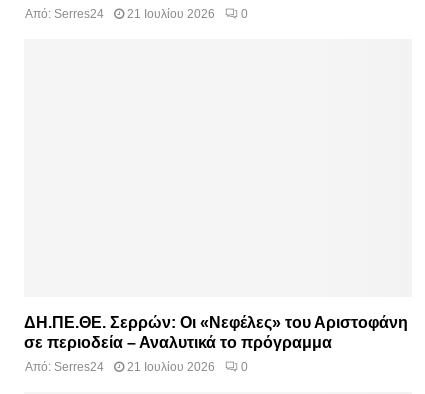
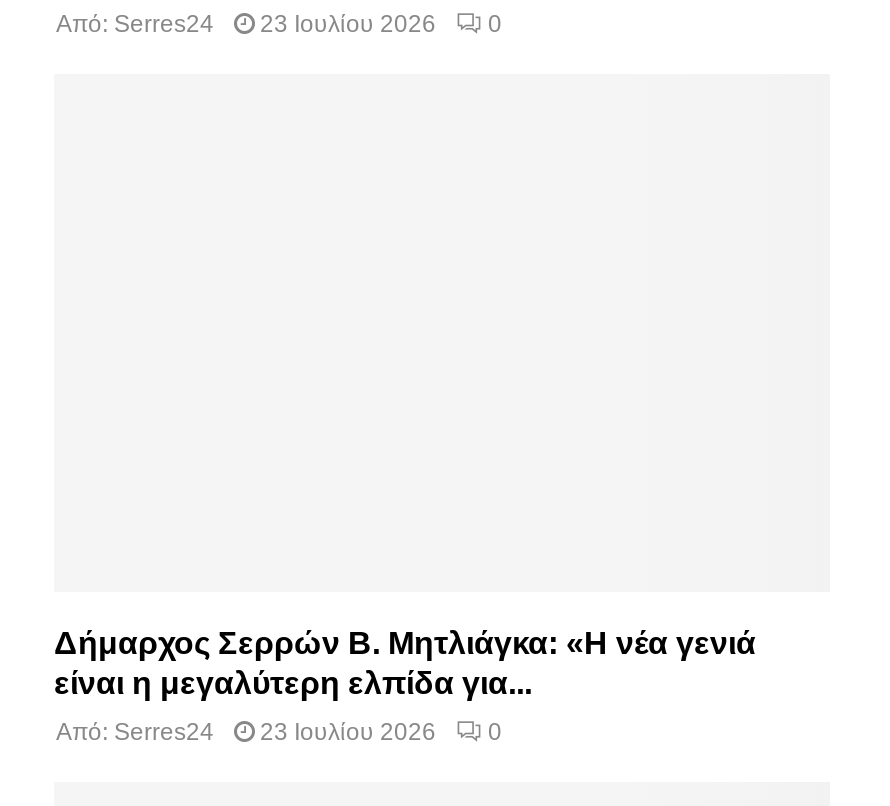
- Από: Serres24 21 Ιουλίου 2026 0
+ Από: Serres24 23 Ιουλίου 2026 0

- ΔΗ.ΠΕ.ΘΕ. Σερρών: Οι «Νεφέλες» του Αριστοφάνη
- σε περιοδεία – Αναλυτικά το πρόγραμμα
+ Δήμαρχος Σερρών Β. Μητλιάγκα: «Η νέα γενιά
+ είναι η μεγαλύτερη ελπίδα για...

- Από: Serres24 21 Ιουλίου 2026 0
+ Από: Serres24 23 Ιουλίου 2026 0
